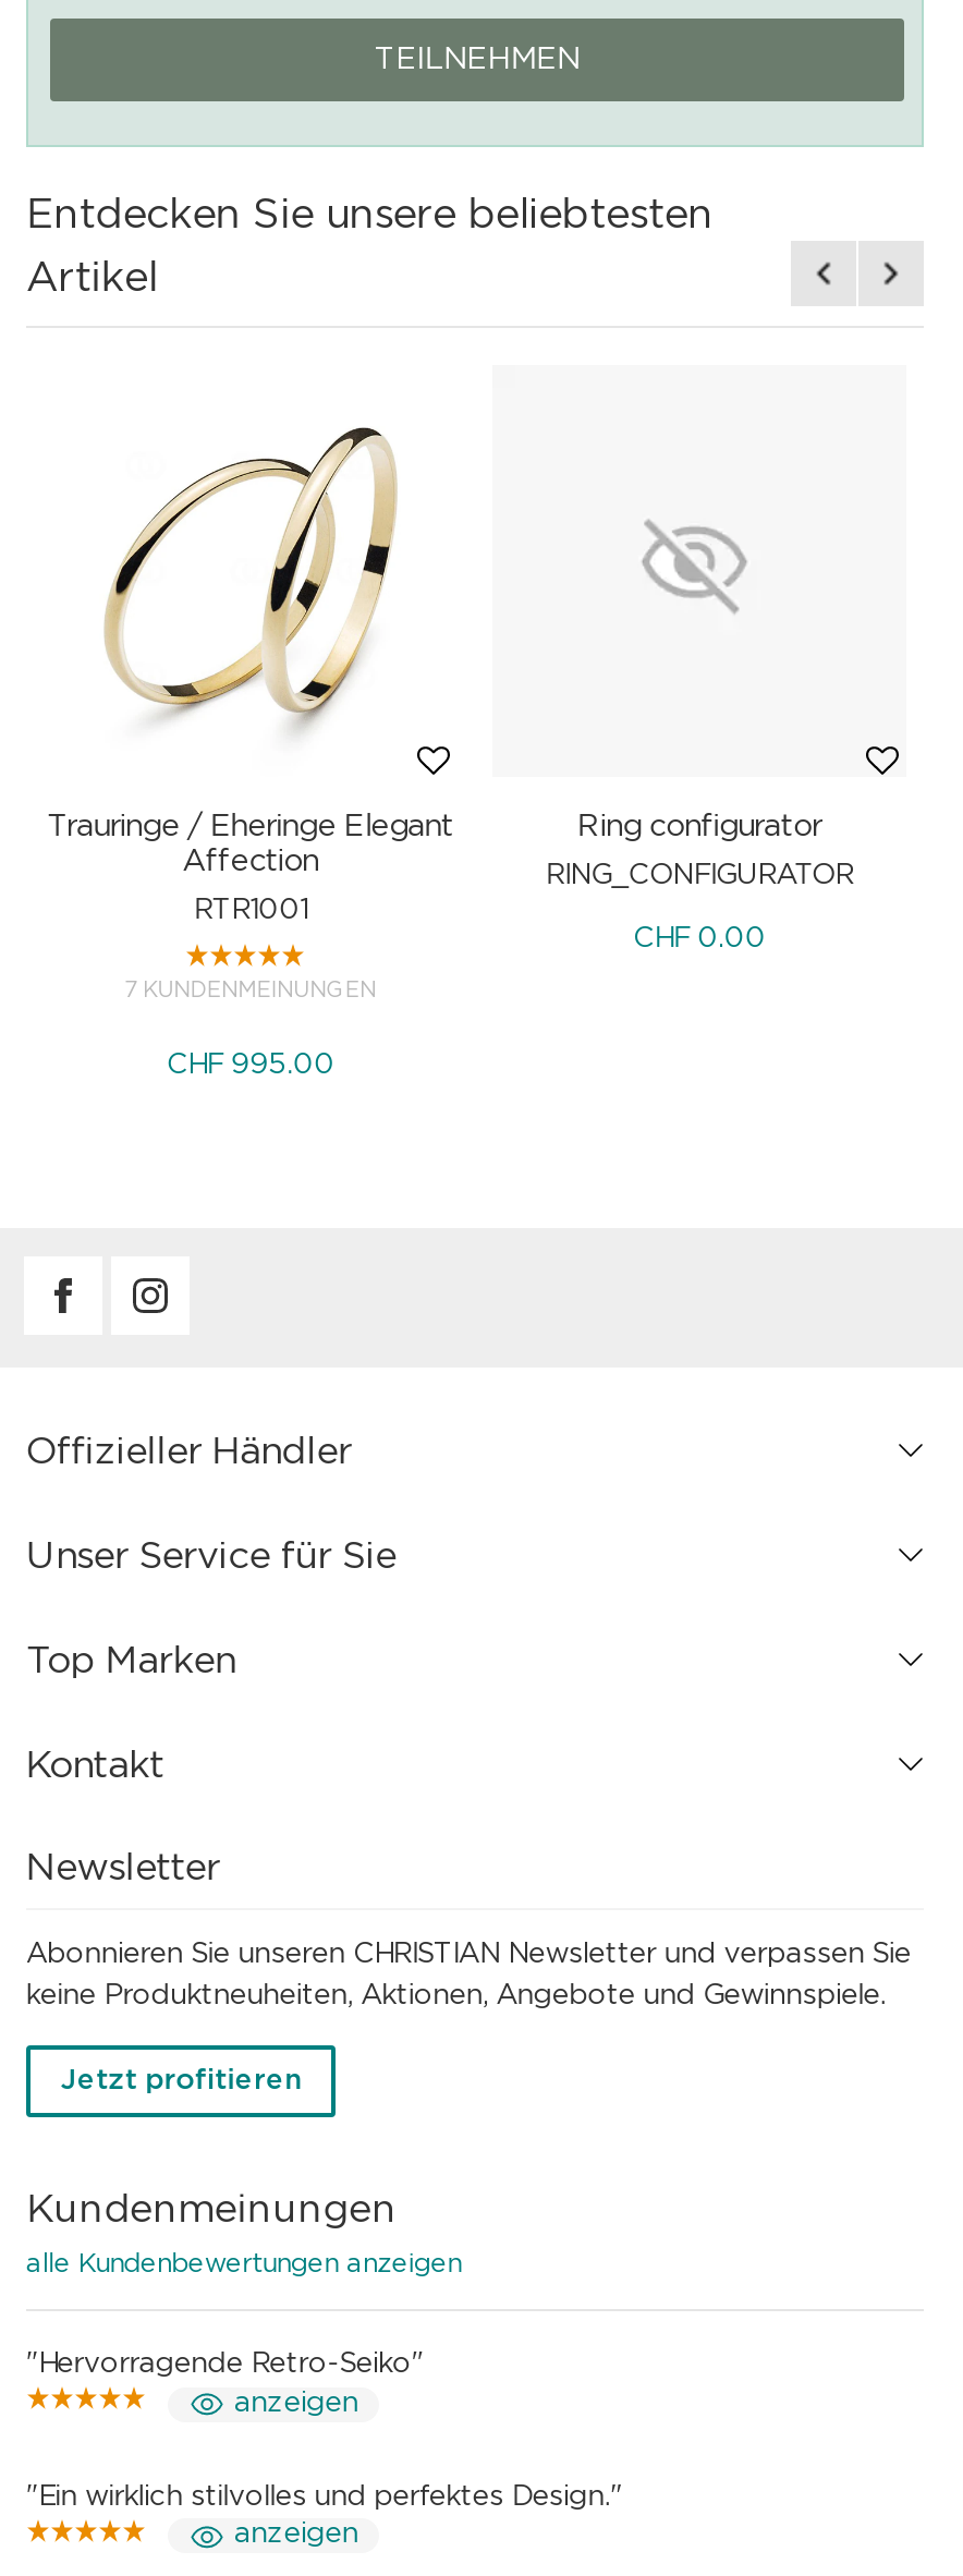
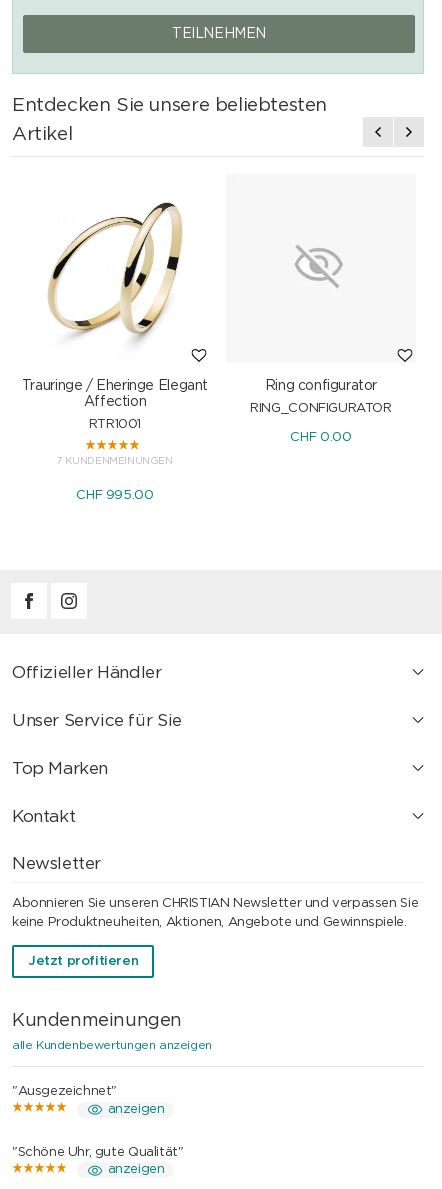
- "Hervorragende Retro-Seiko"
+ "Ausgezeichnet"

- "Ein wirklich stilvolles und perfektes Design."
+ "Schöne Uhr, gute Qualität"
